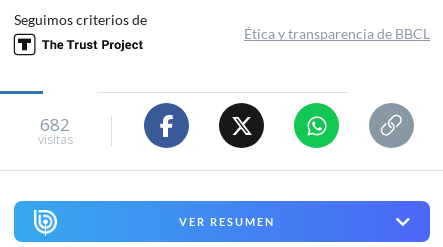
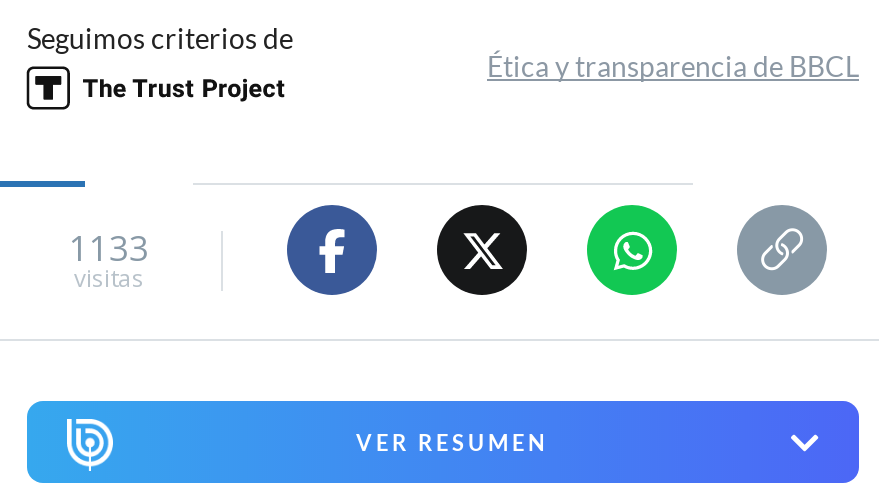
- 682
+ 1133
